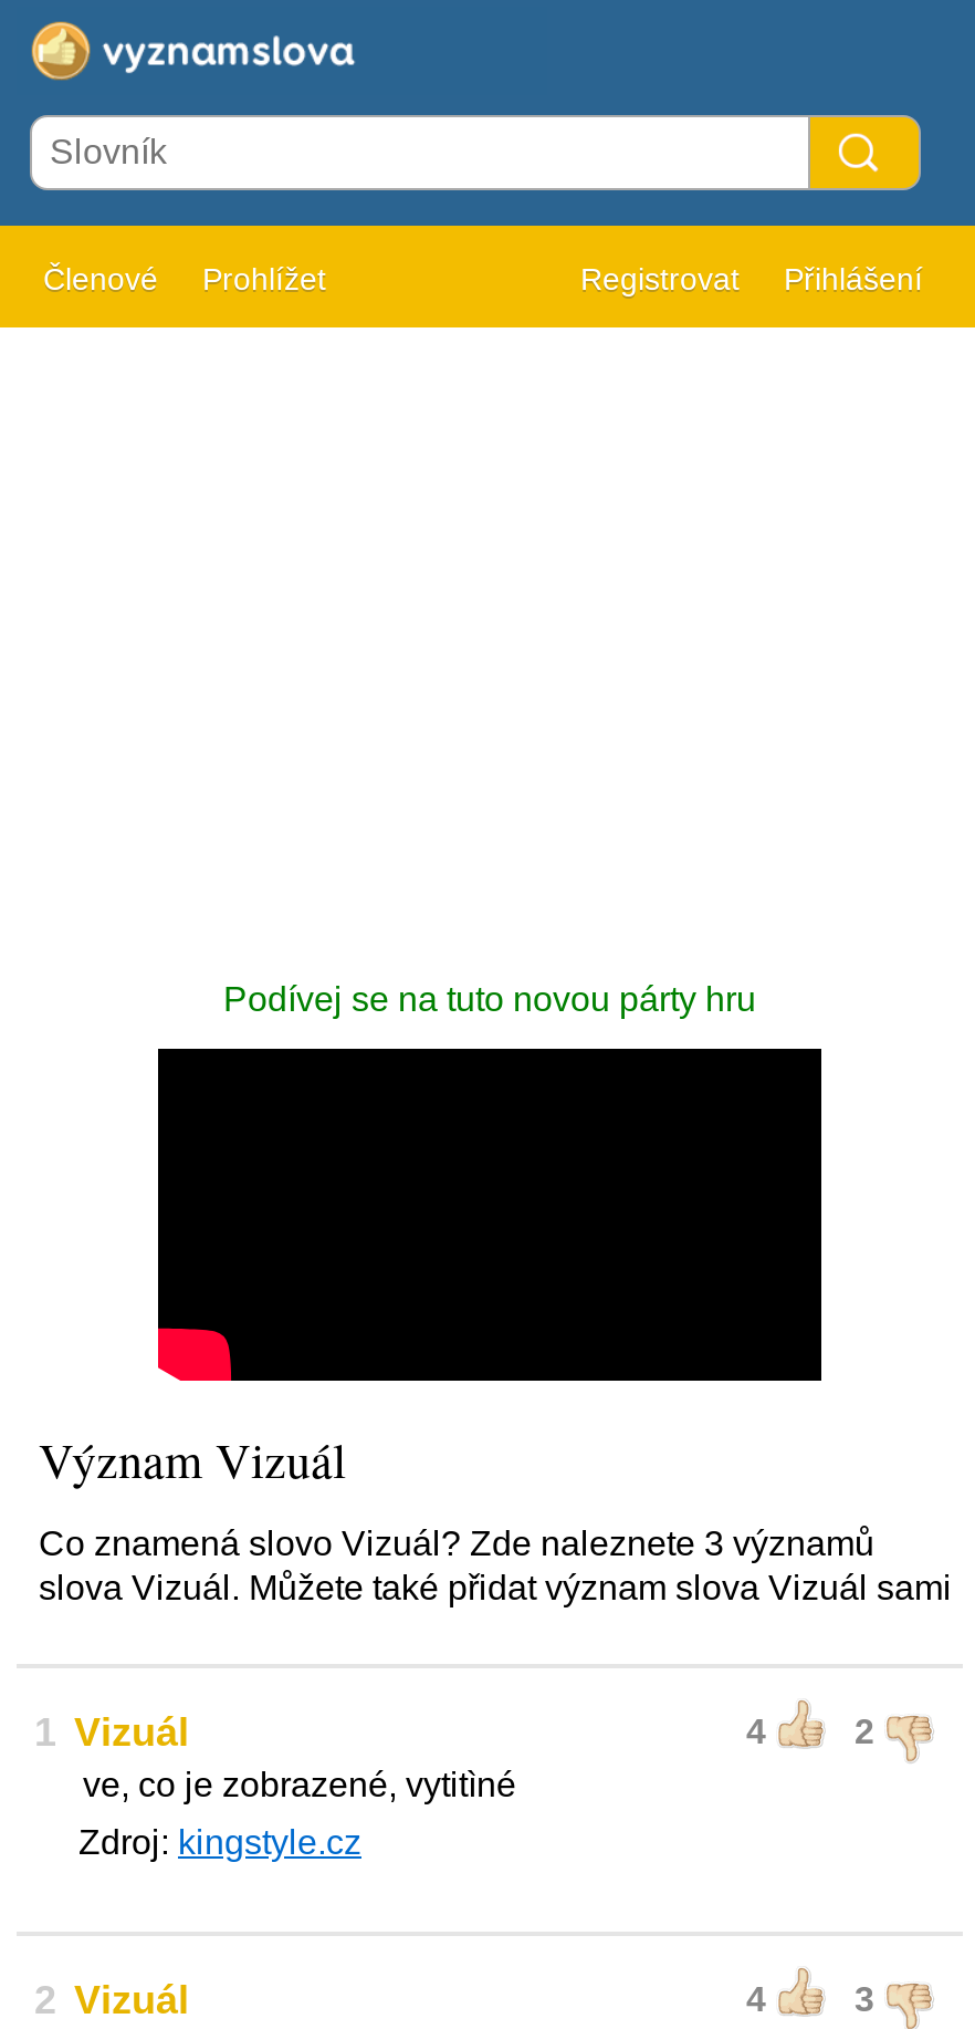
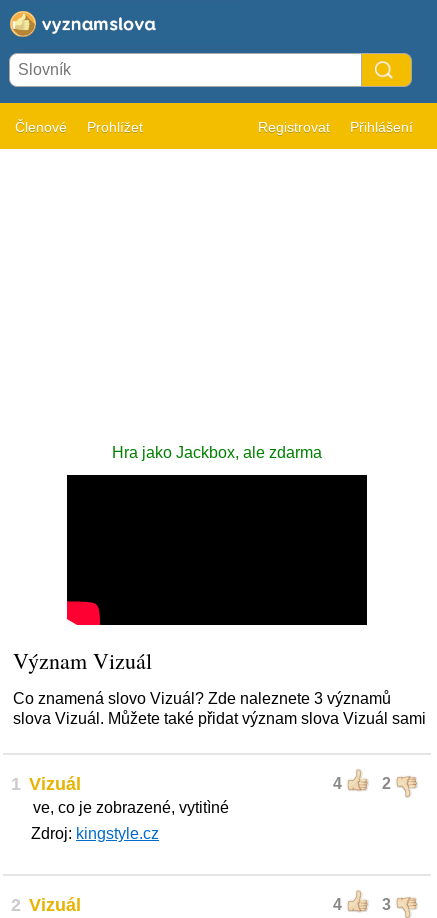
- Podívej se na tuto novou párty hru
+ Hra jako Jackbox, ale zdarma
